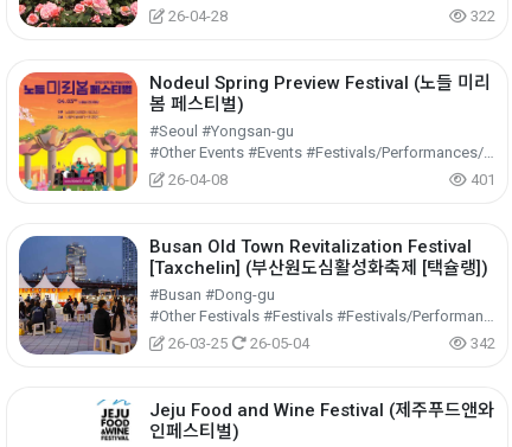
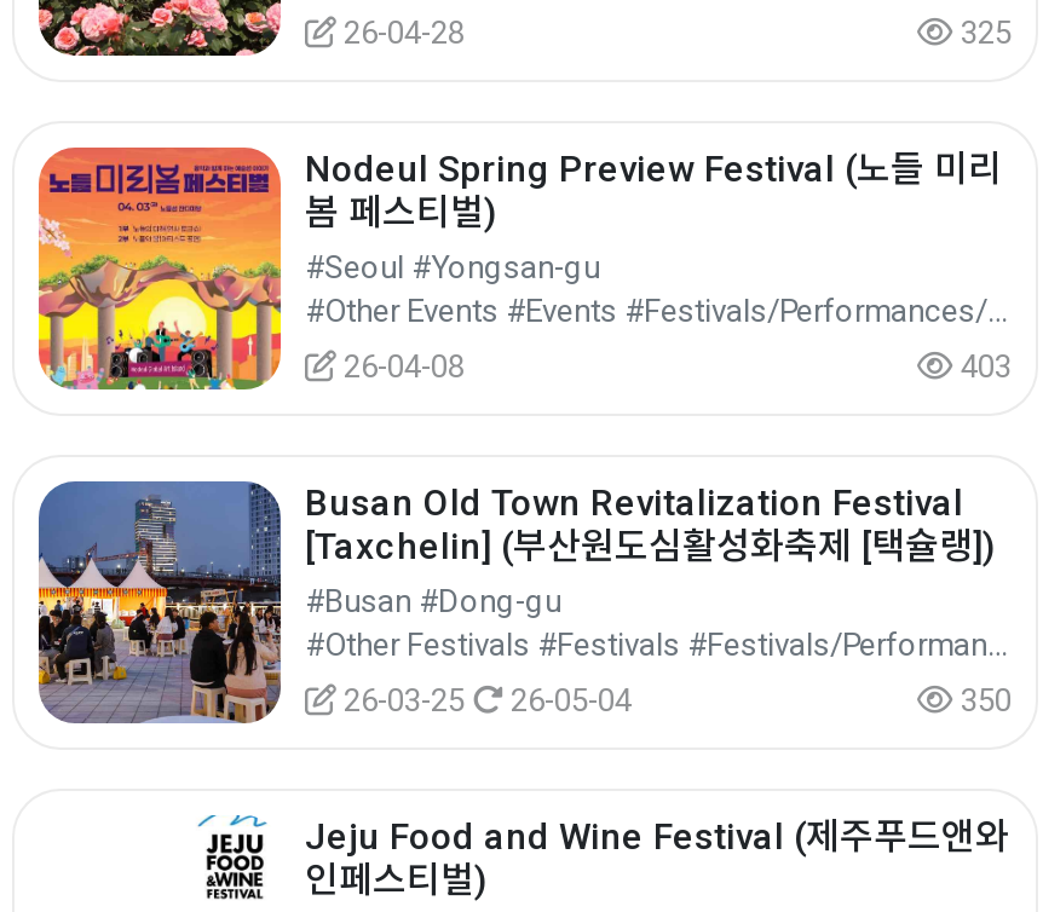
- 322
+ 325

- 401
+ 403

- 342
+ 350
